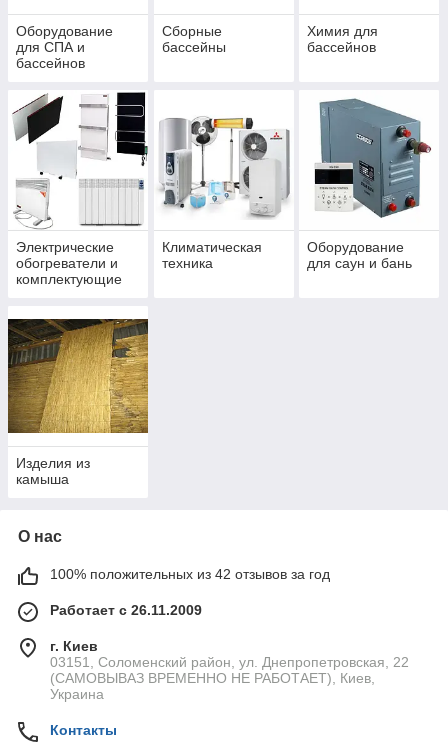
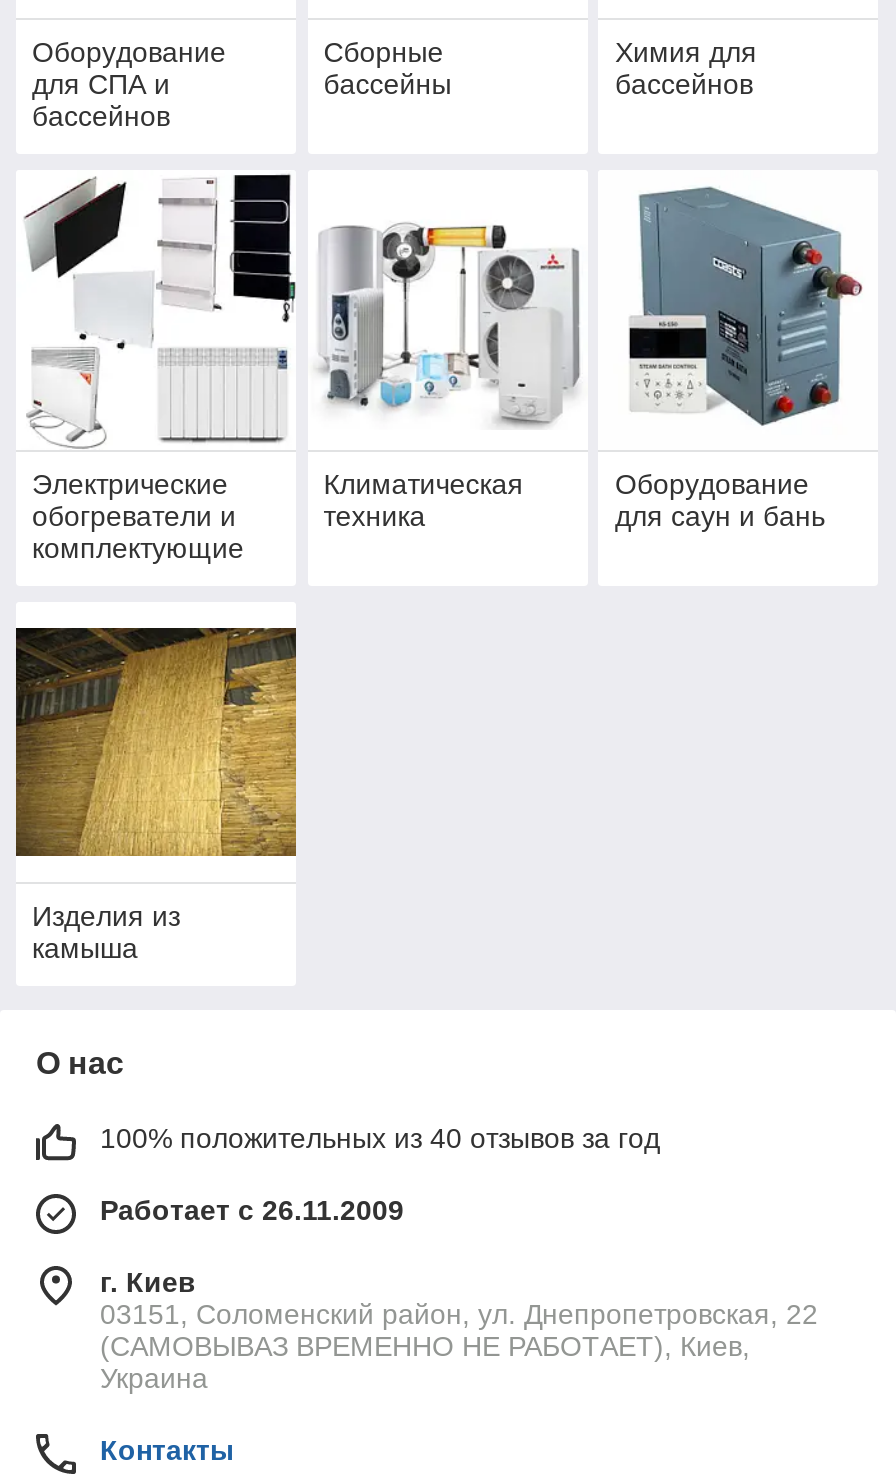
- 100% положительных из 42 отзывов за год
+ 100% положительных из 40 отзывов за год
